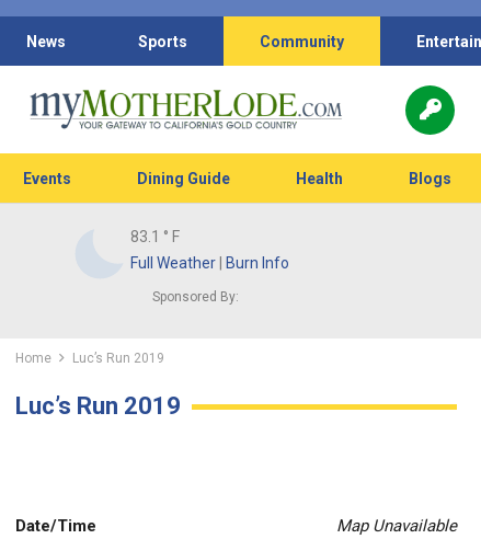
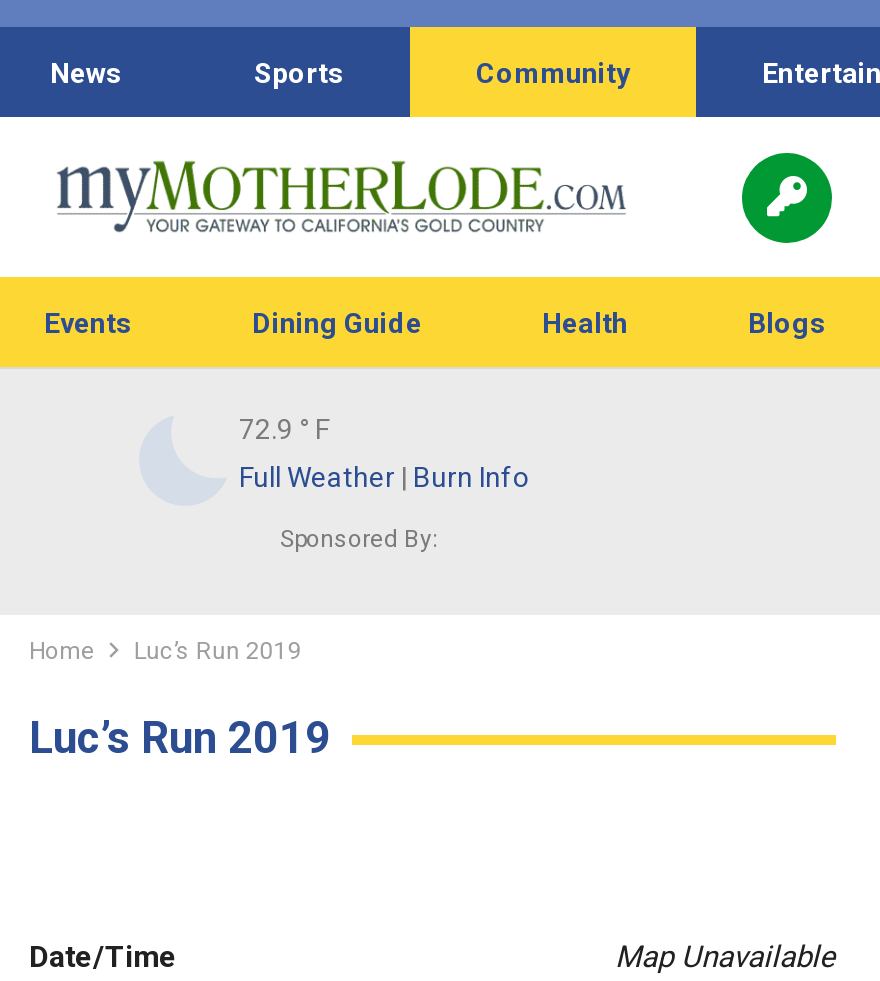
- 83.1 ° F
+ 72.9 ° F
